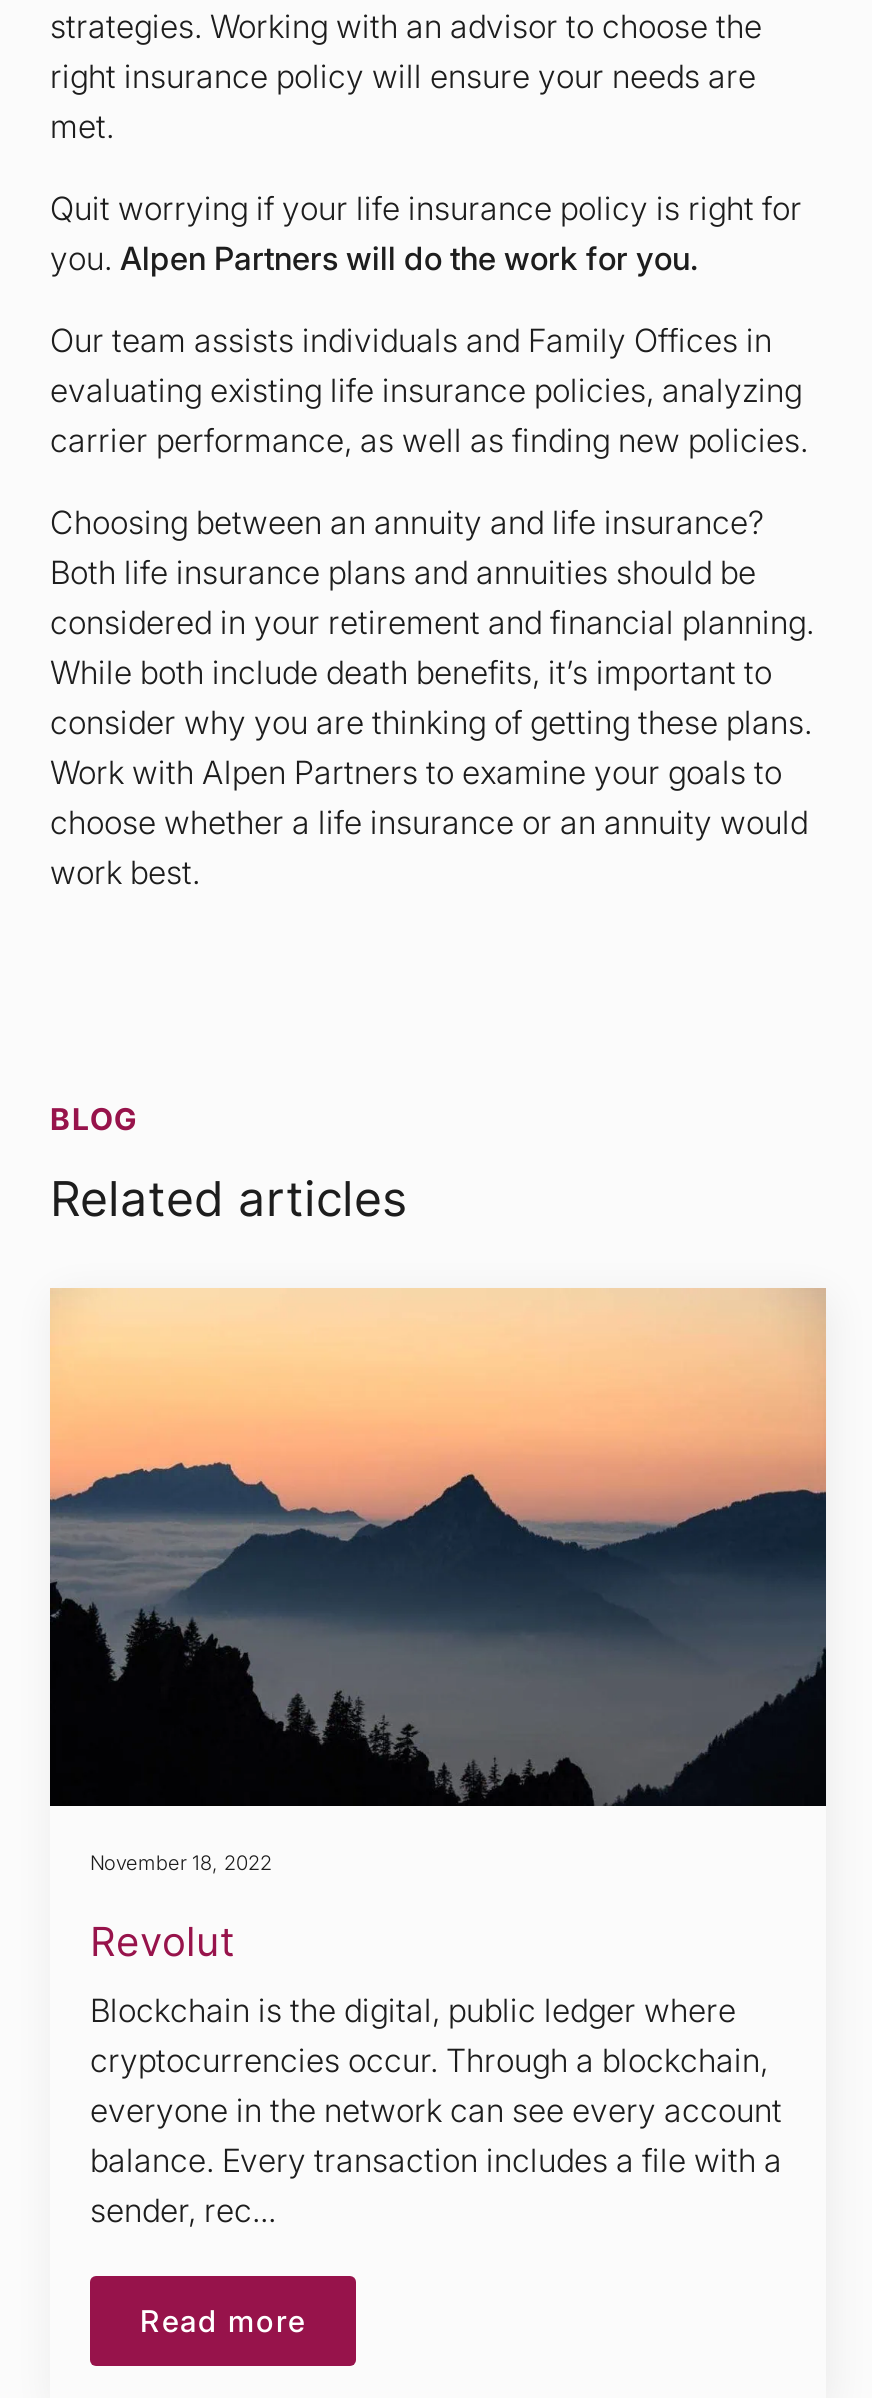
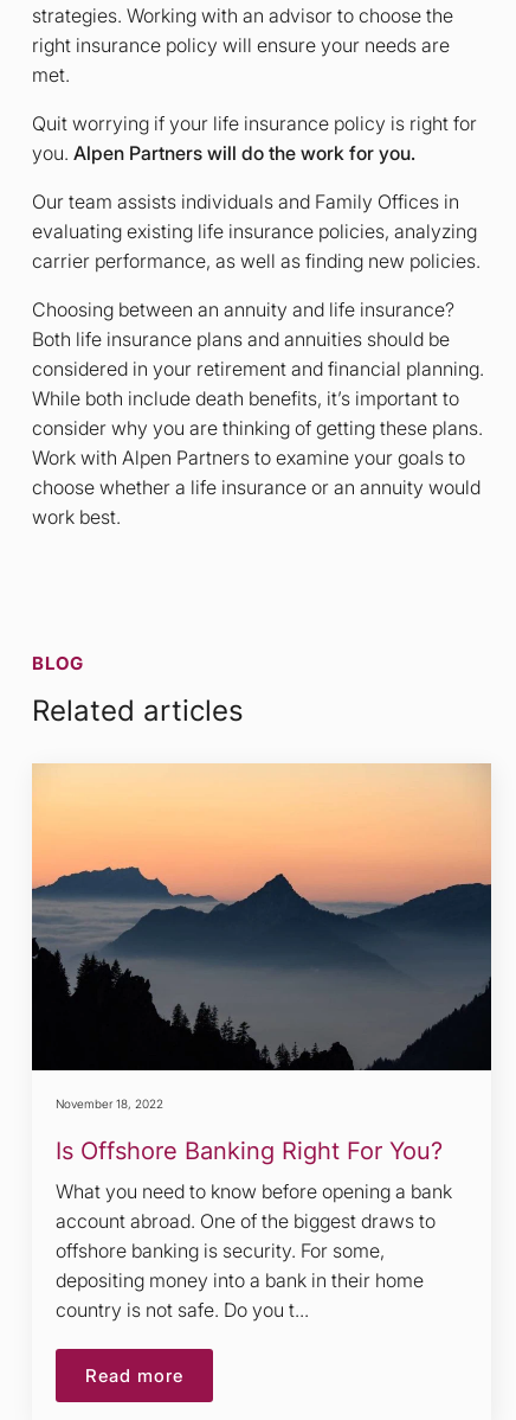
- Revolut
+ Is Offshore Banking Right For You?

- Blockchain is the digital, public ledger where
- cryptocurrencies occur. Through a blockchain,
- everyone in the network can see every account
- balance. Every transaction includes a file with a
- sender, rec...
+ What you need to know before opening a bank
+ account abroad. One of the biggest draws to
+ offshore banking is security. For some,
+ depositing money into a bank in their home
+ country is not safe. Do you t...
